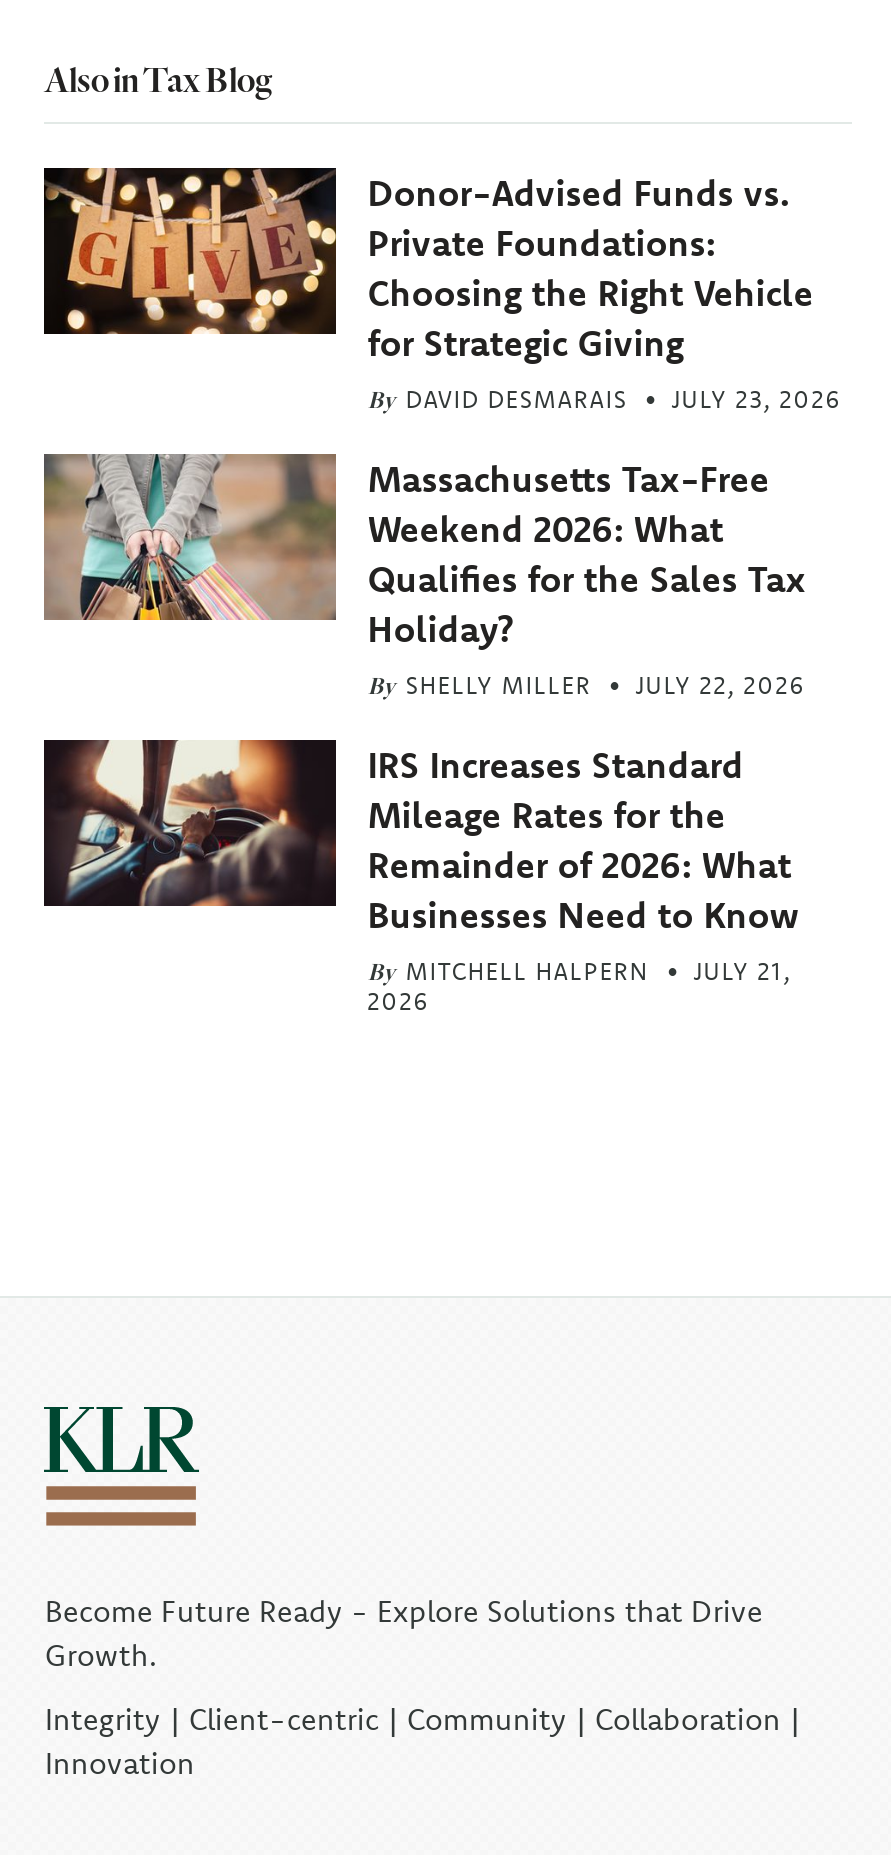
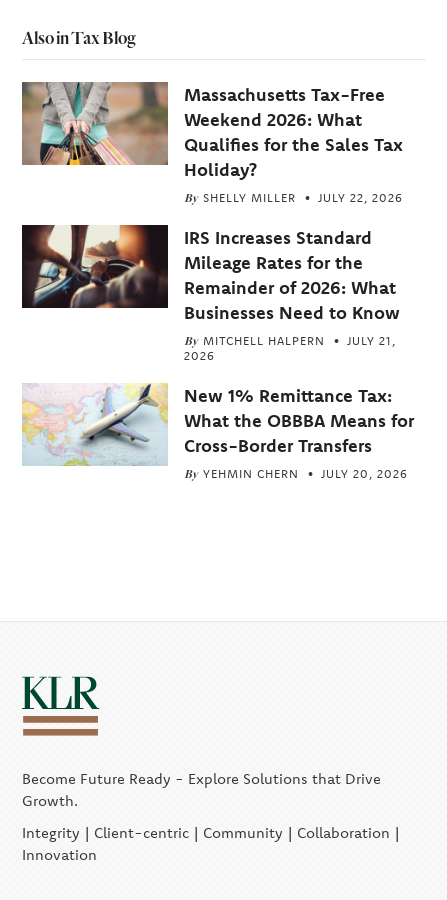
- [image]
- Donor-Advised Funds vs.
- Private Foundations:
- Choosing the Right Vehicle
- for Strategic Giving
- By DAVID DESMARAIS
- JULY 23, 2026

moved up: [image] | Massachusetts Tax-Free | Weekend 2026: What | ... | JULY 21, | 2026

+ [image]
+ New 1% Remittance Tax:
+ What the OBBBA Means for
+ Cross-Border Transfers
+ By YEHMIN CHERN
+ JULY 20, 2026
